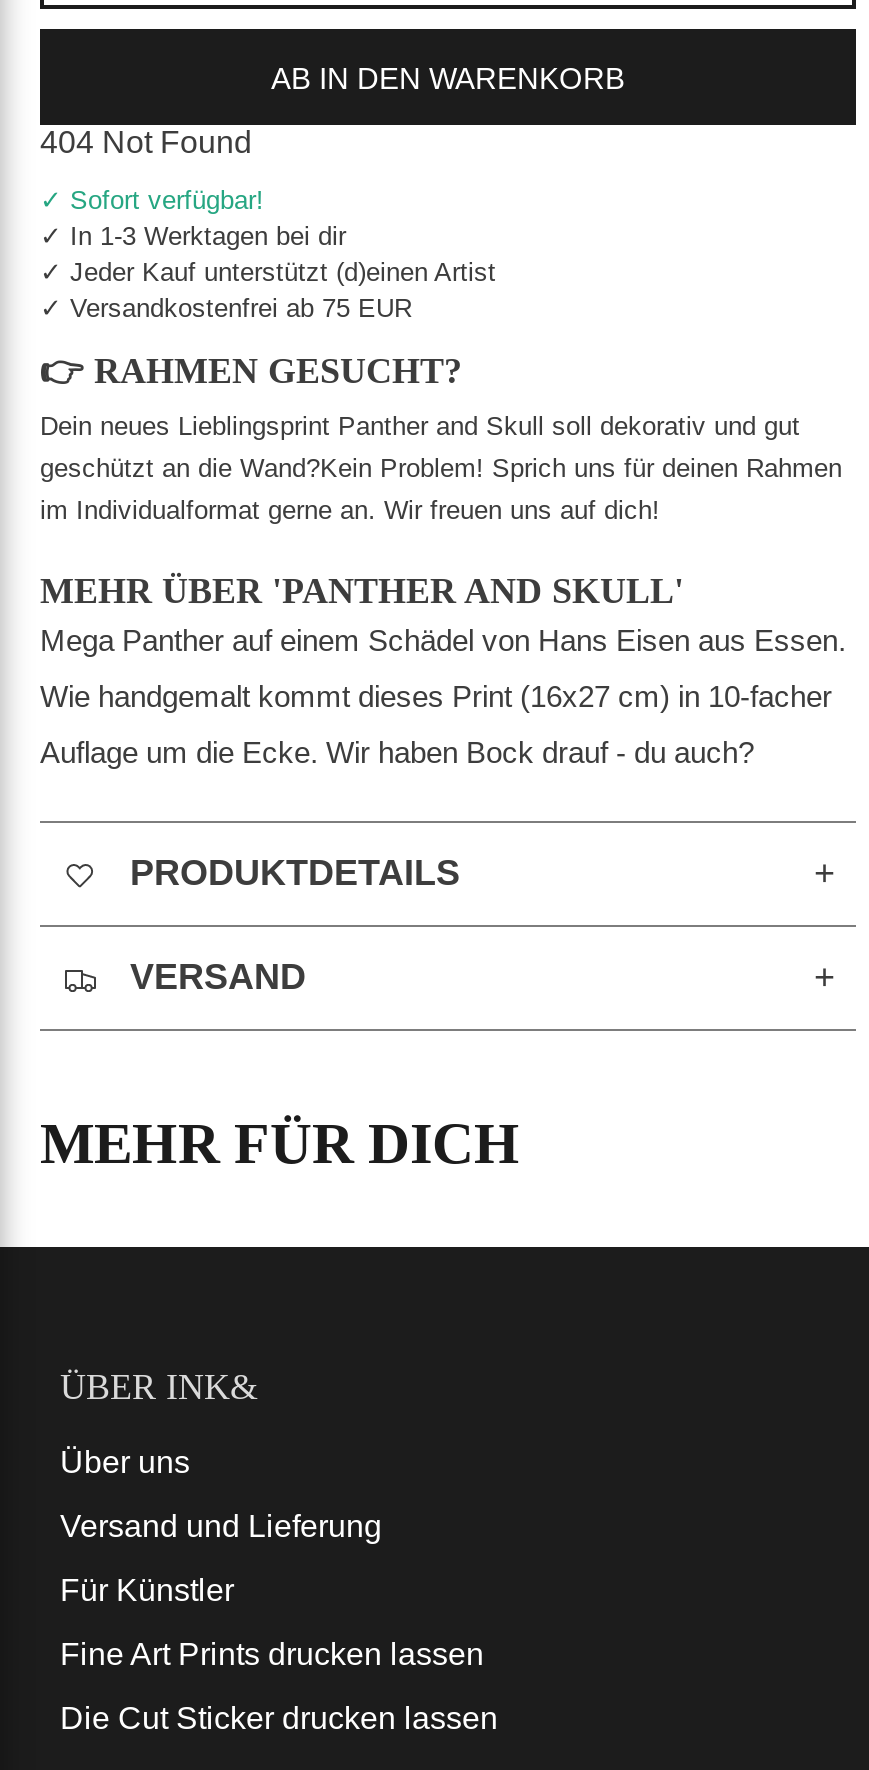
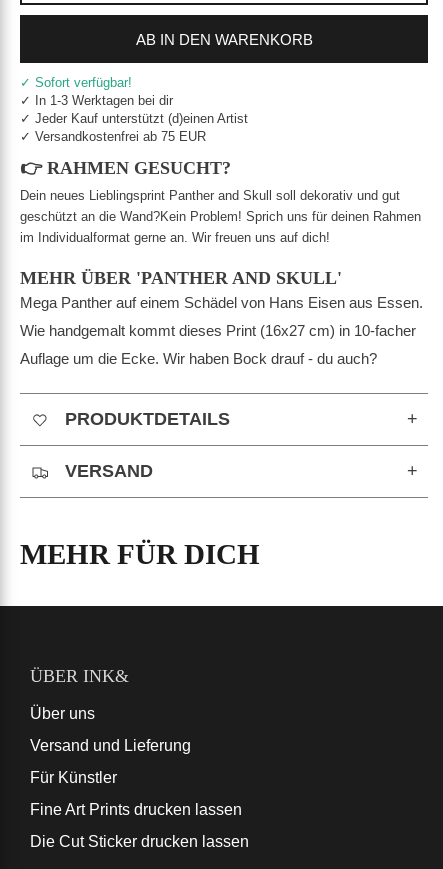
- 404 Not Found
